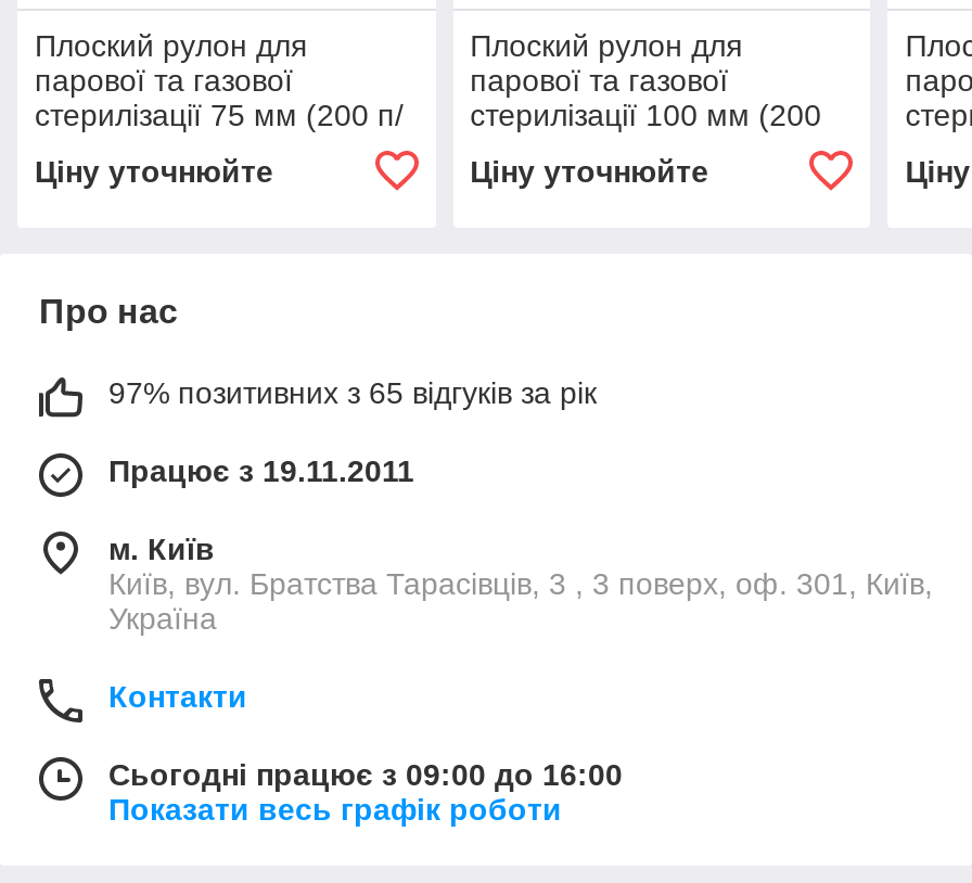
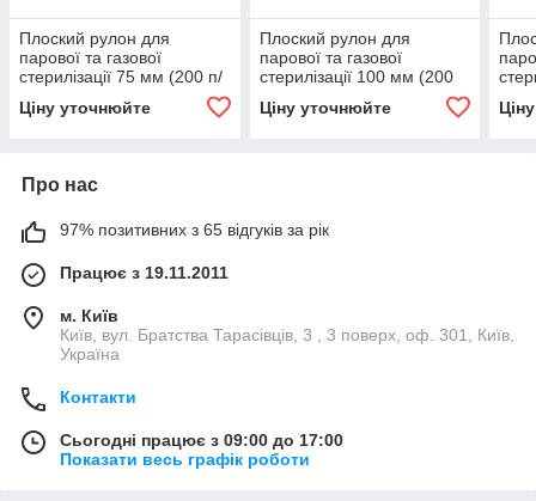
- Сьогодні працює з 09:00 до 16:00
+ Сьогодні працює з 09:00 до 17:00
